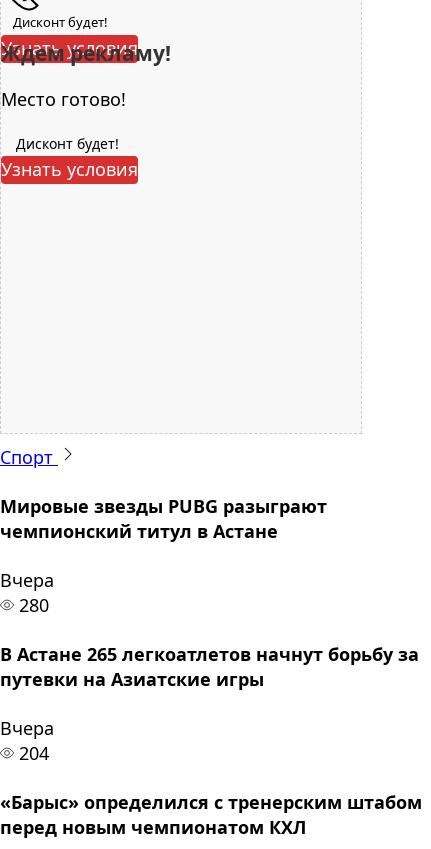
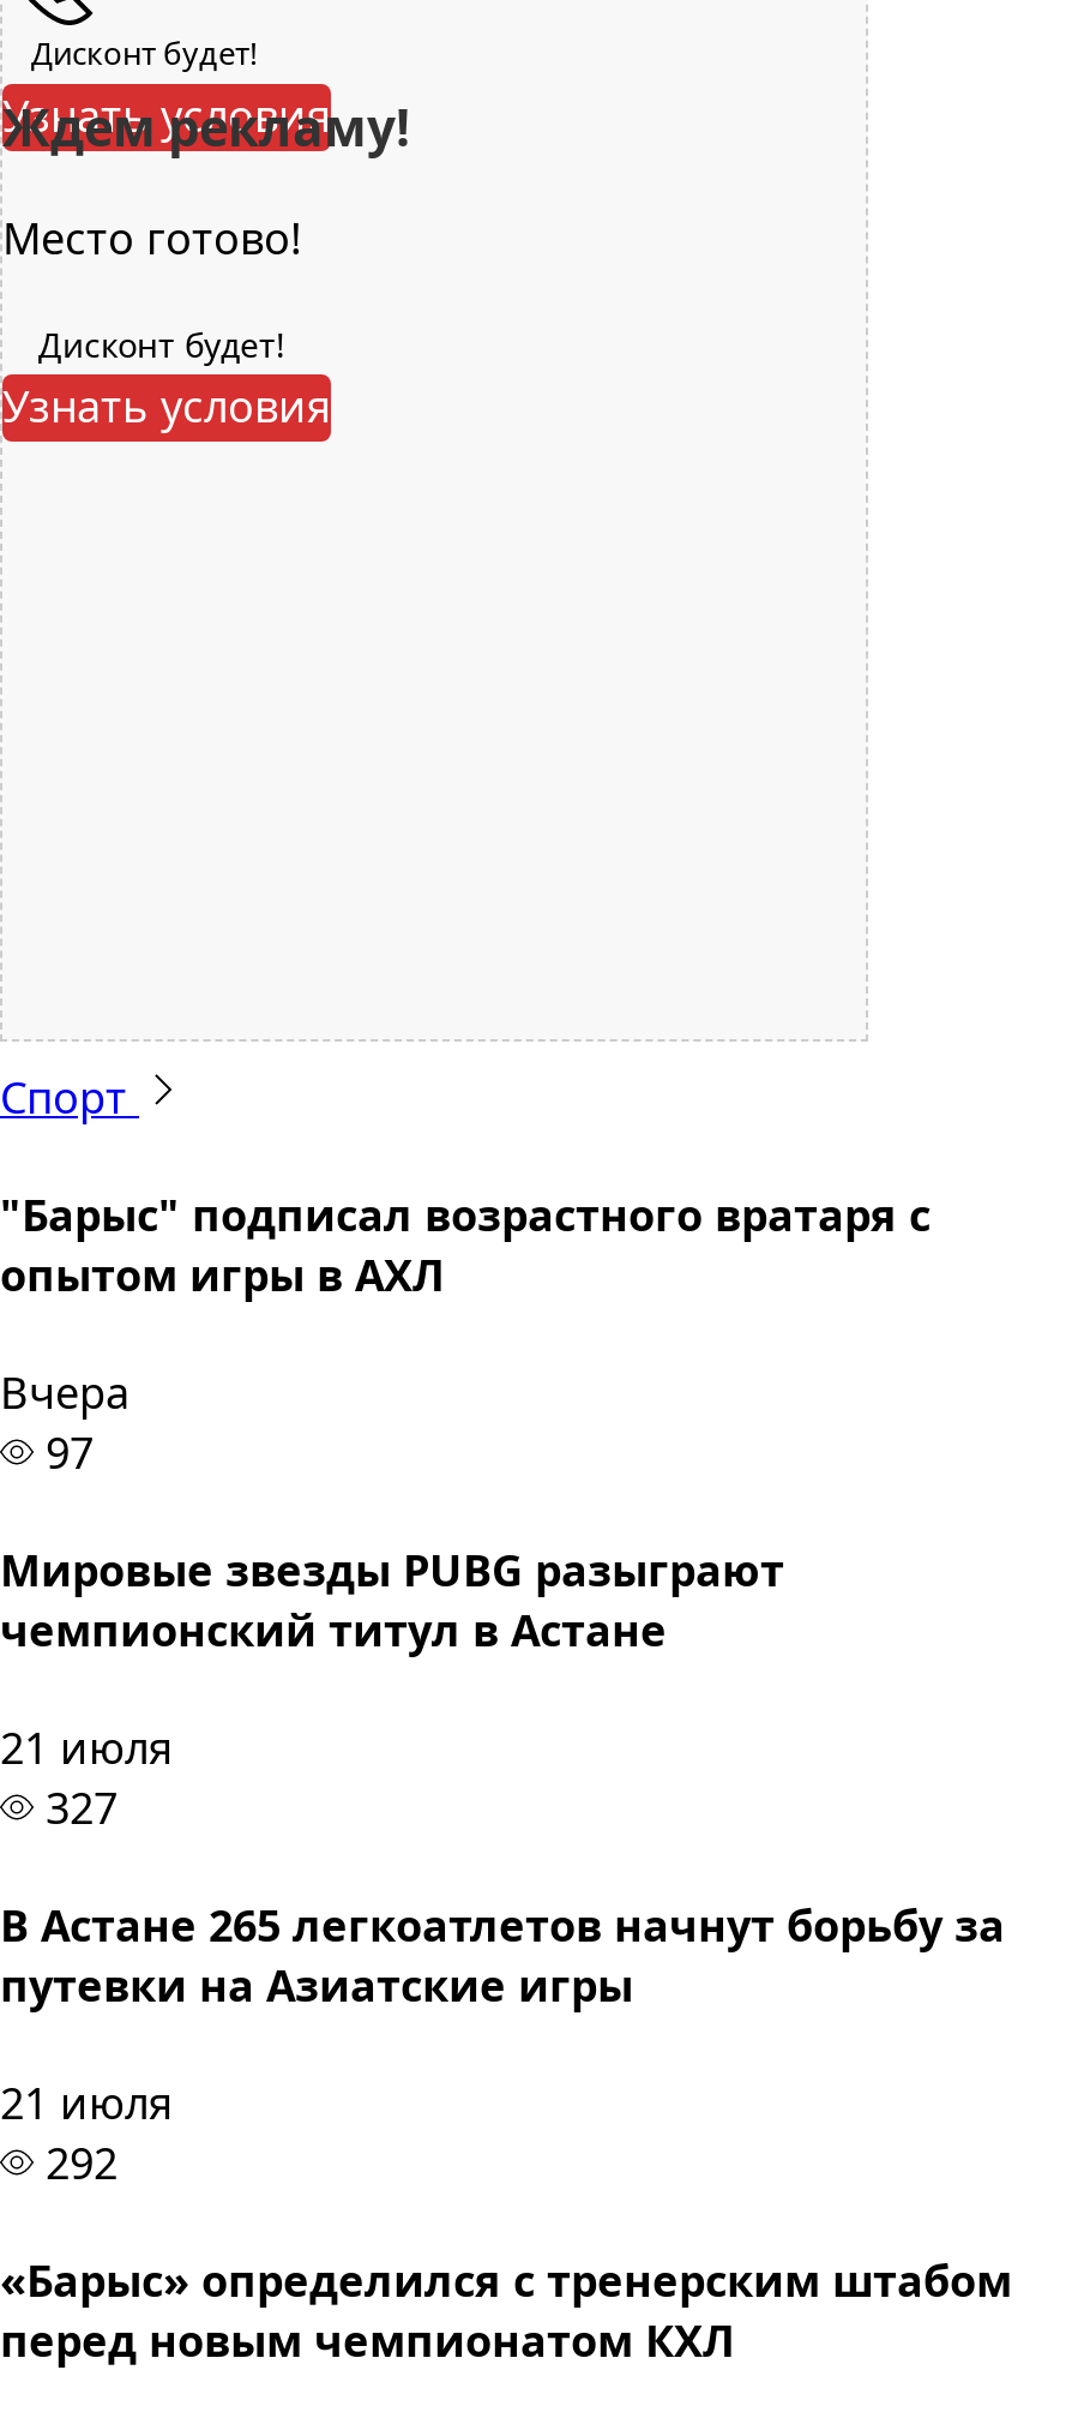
+ "Барыс" подписал возрастного вратаря с
+ опытом игры в АХЛ
+ Вчера
+ 97

- Вчера
- 280
+ 21 июля
+ 327

- Вчера
- 204
+ 21 июля
+ 292
